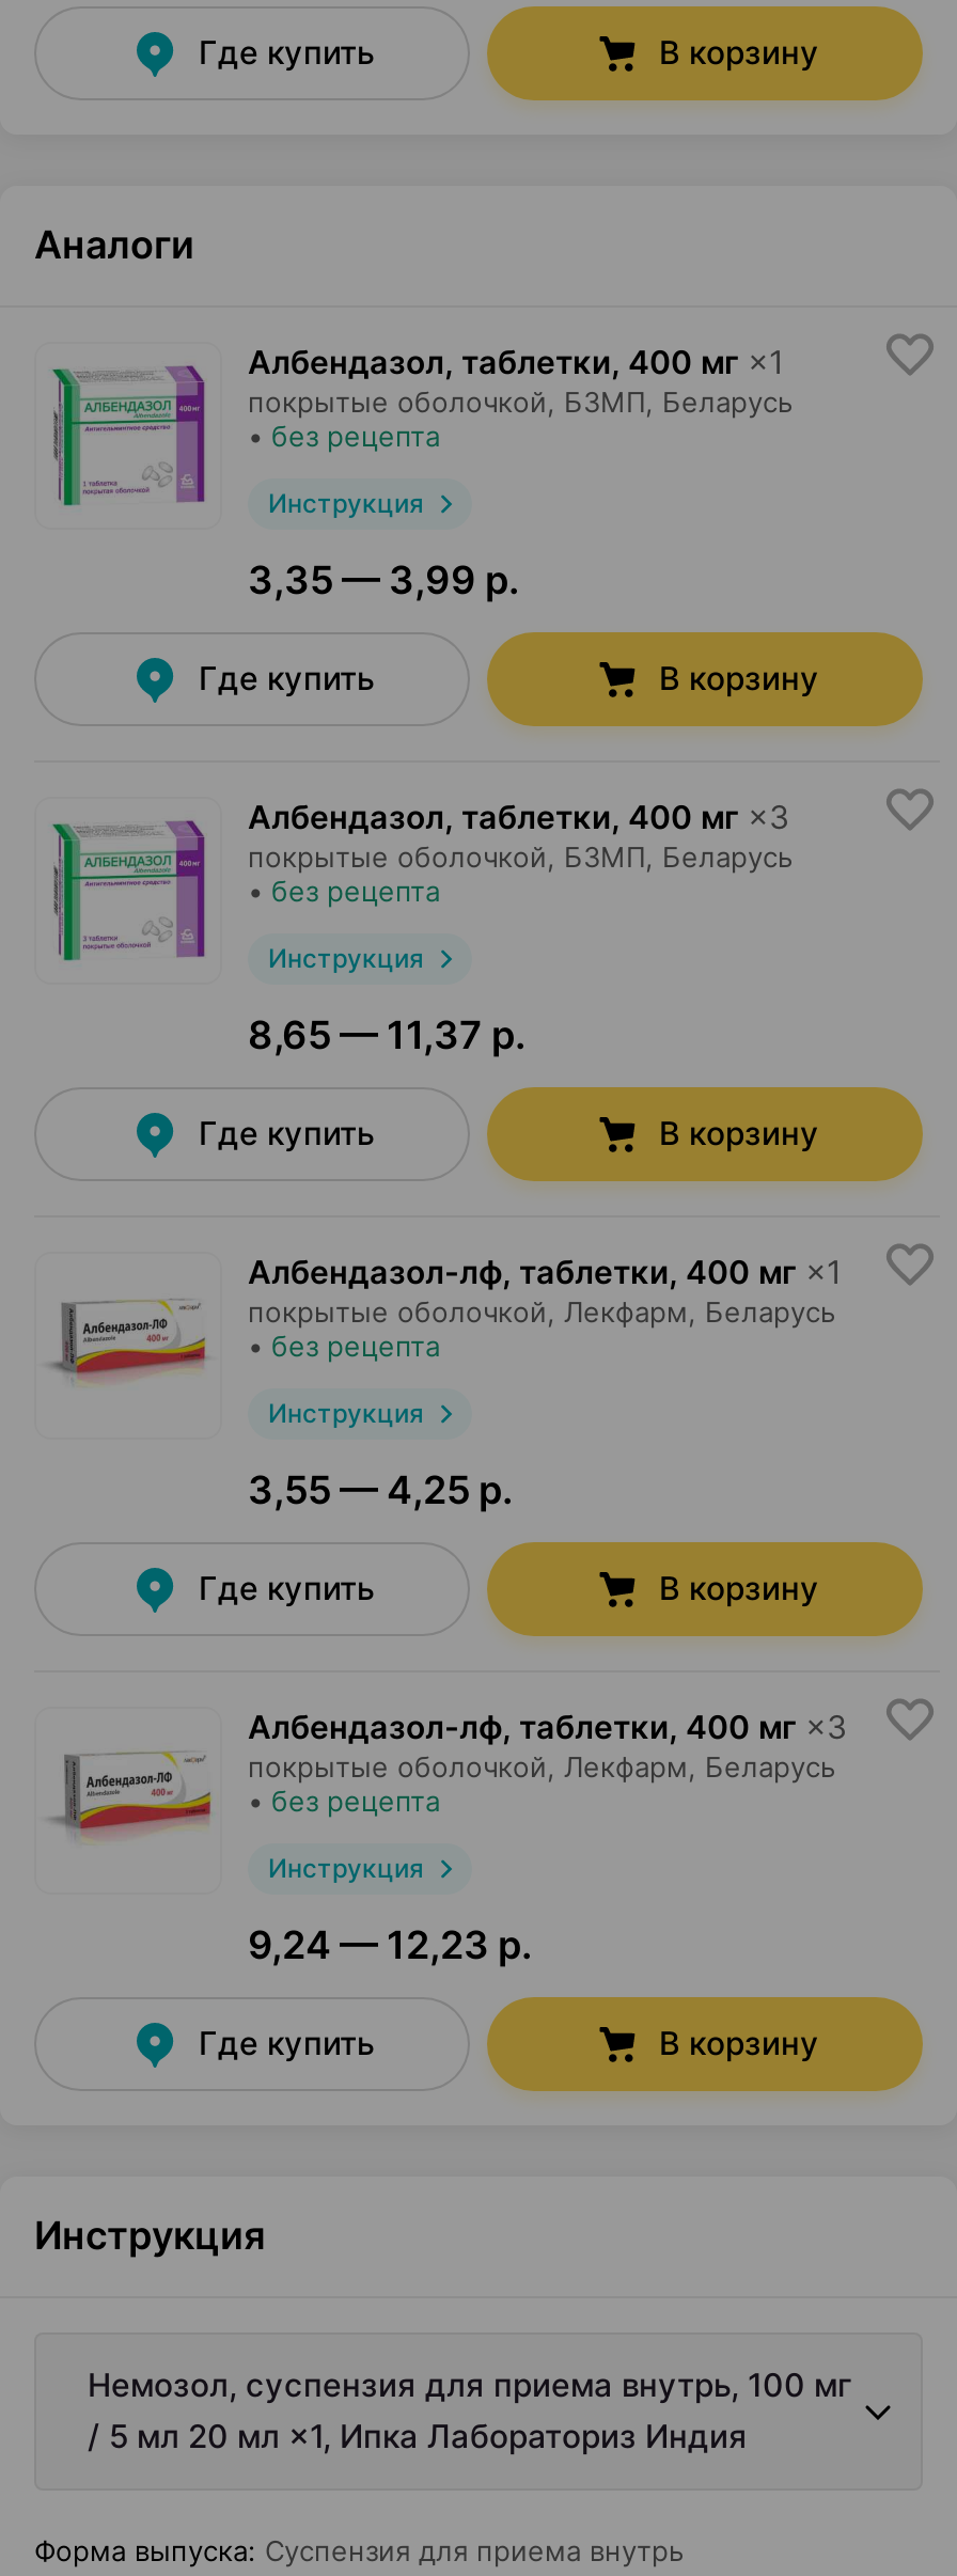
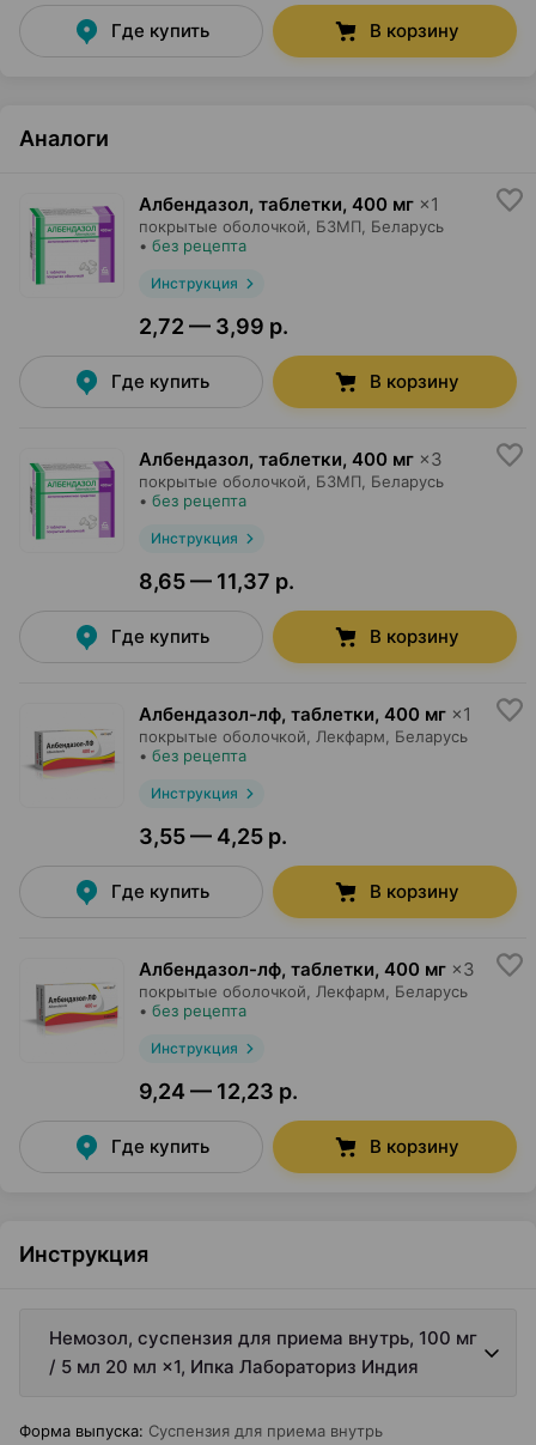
- 3,35 — 3,99 р.
+ 2,72 — 3,99 р.
